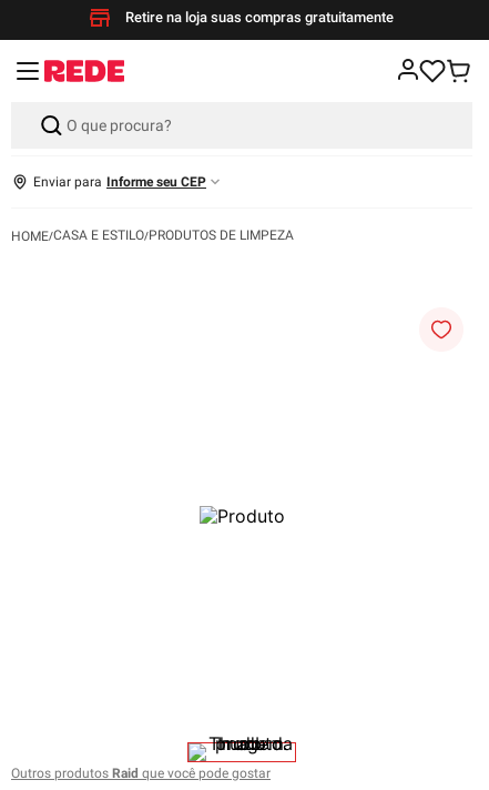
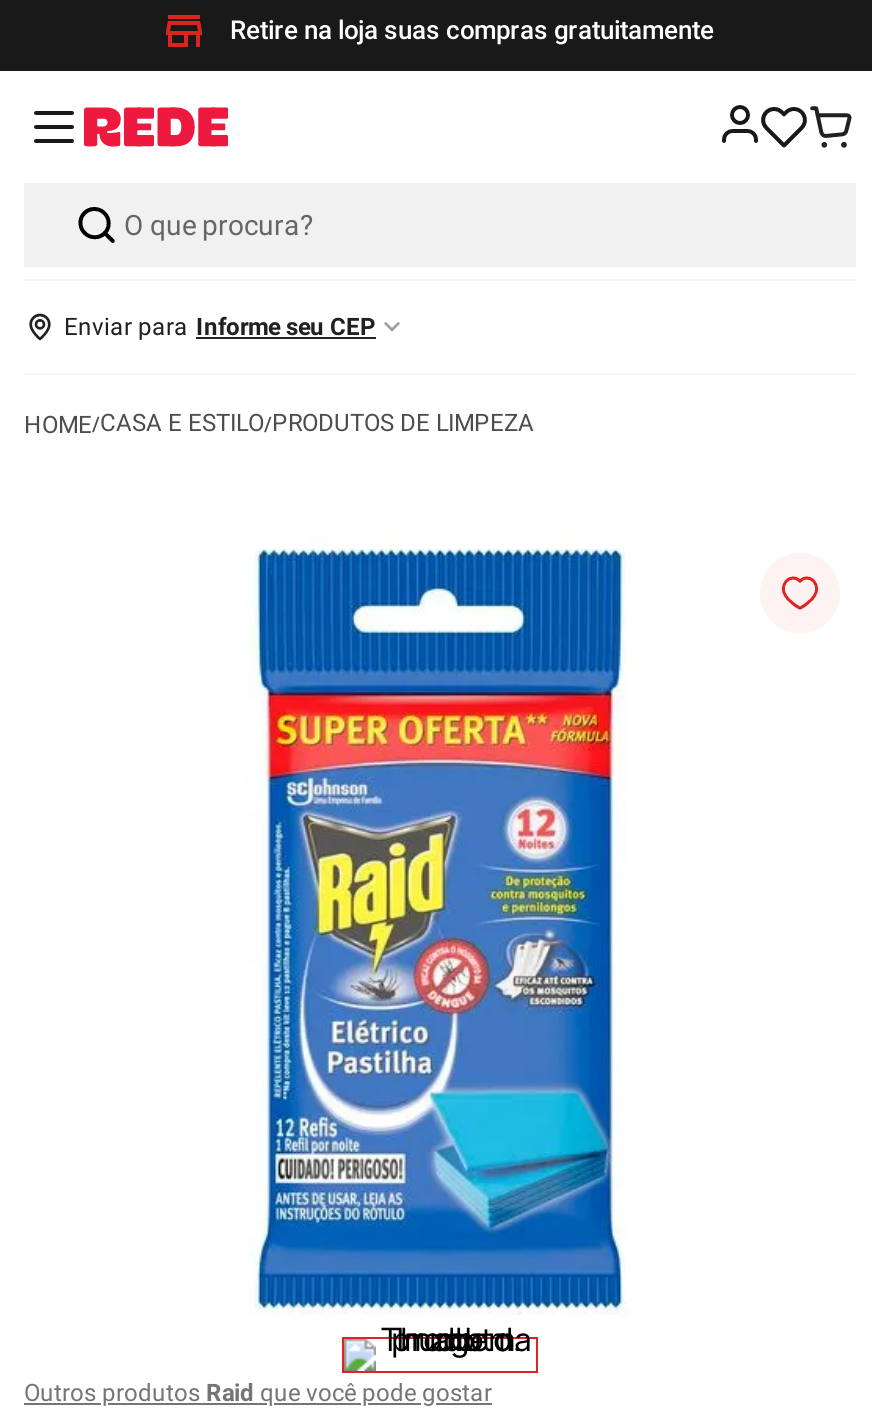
+ [image]
